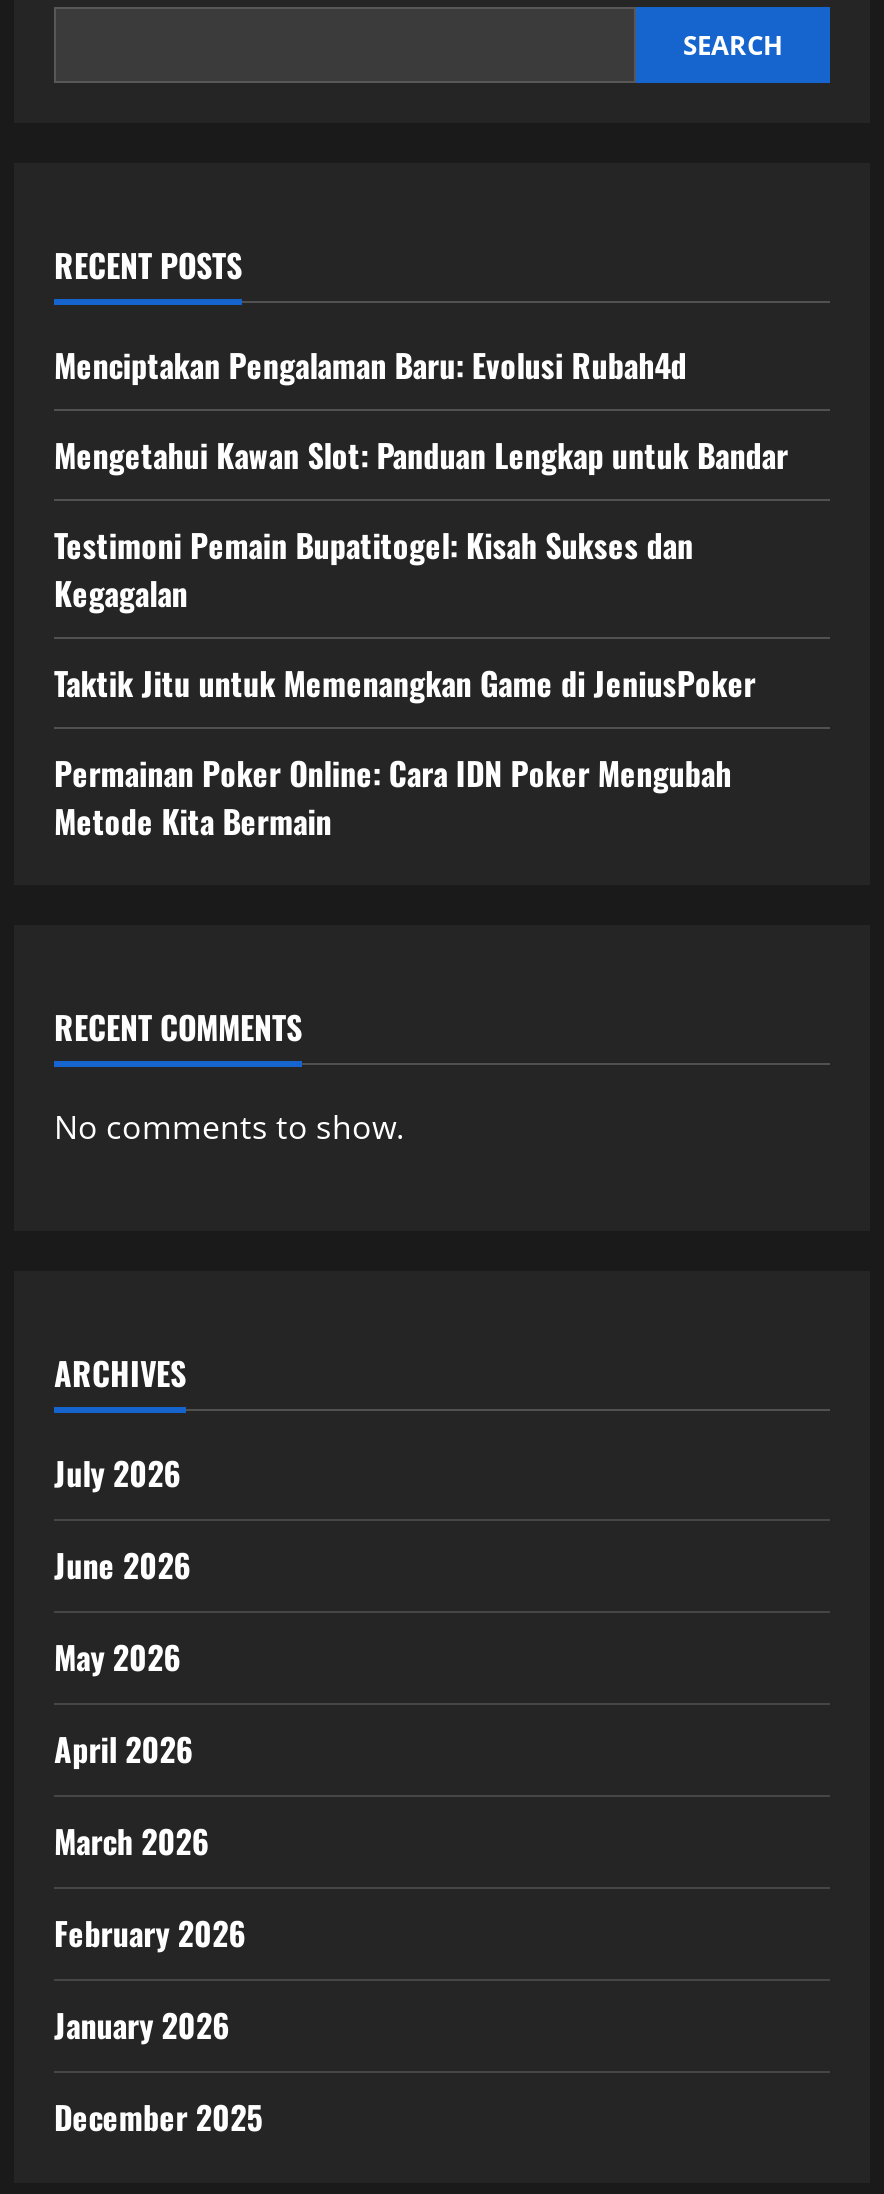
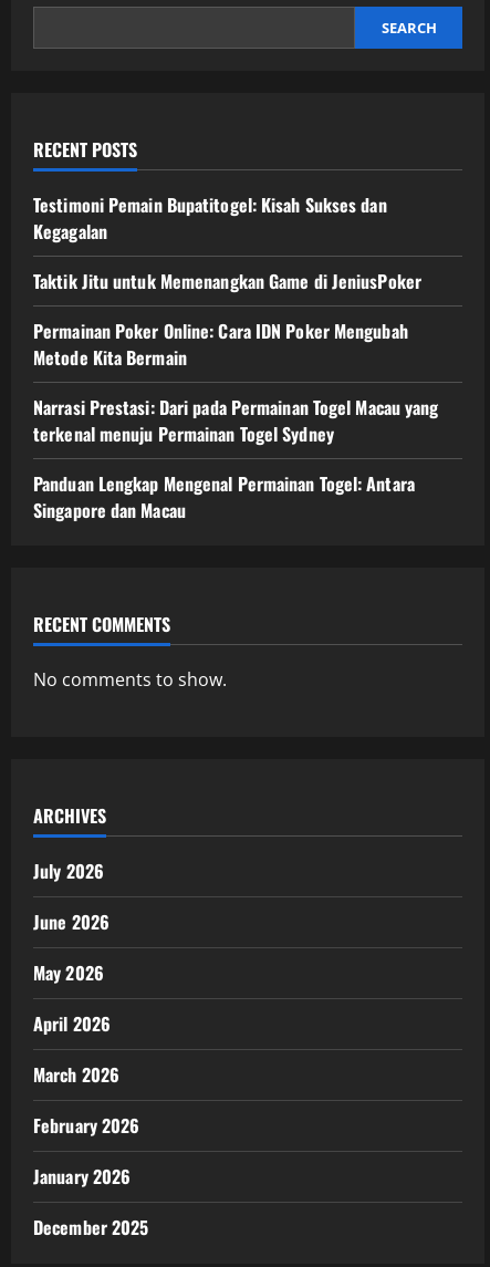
- Menciptakan Pengalaman Baru: Evolusi Rubah4d
- Mengetahui Kawan Slot: Panduan Lengkap untuk Bandar

moved up: Testimoni Pemain Bupatitogel: Kisah Sukses dan | Kegagalan | Taktik Jitu untuk Memenangkan Game di JeniusPoker | Permainan Poker Online: Cara IDN Poker Mengubah | Metode Kita Bermain

+ Narrasi Prestasi: Dari pada Permainan Togel Macau yang
+ terkenal menuju Permainan Togel Sydney
+ Panduan Lengkap Mengenal Permainan Togel: Antara
+ Singapore dan Macau
